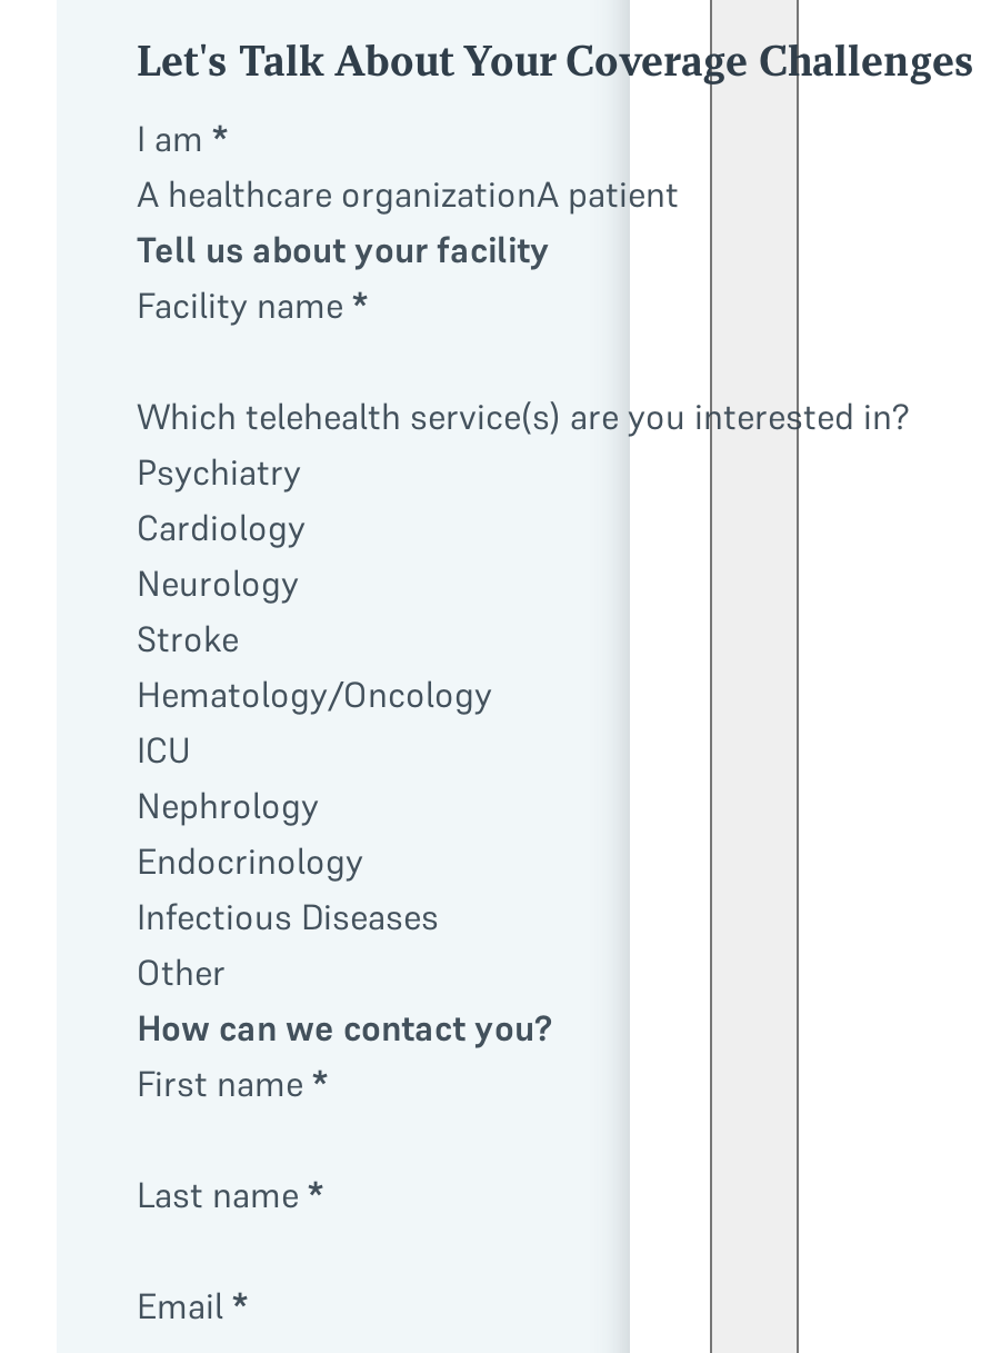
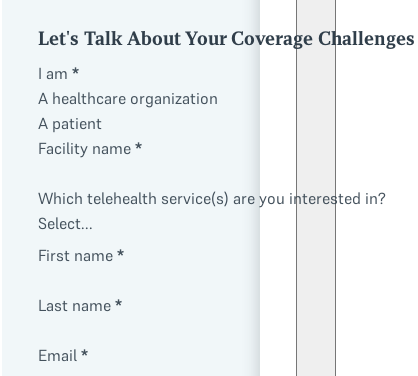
- A healthcare organizationA patient
- Tell us about your facility
+ A healthcare organization
+ A patient

- Psychiatry
- Cardiology
- Neurology
- Stroke
- Hematology/Oncology
- ICU
- Nephrology
- Endocrinology
- Infectious Diseases
- Other
- How can we contact you?
